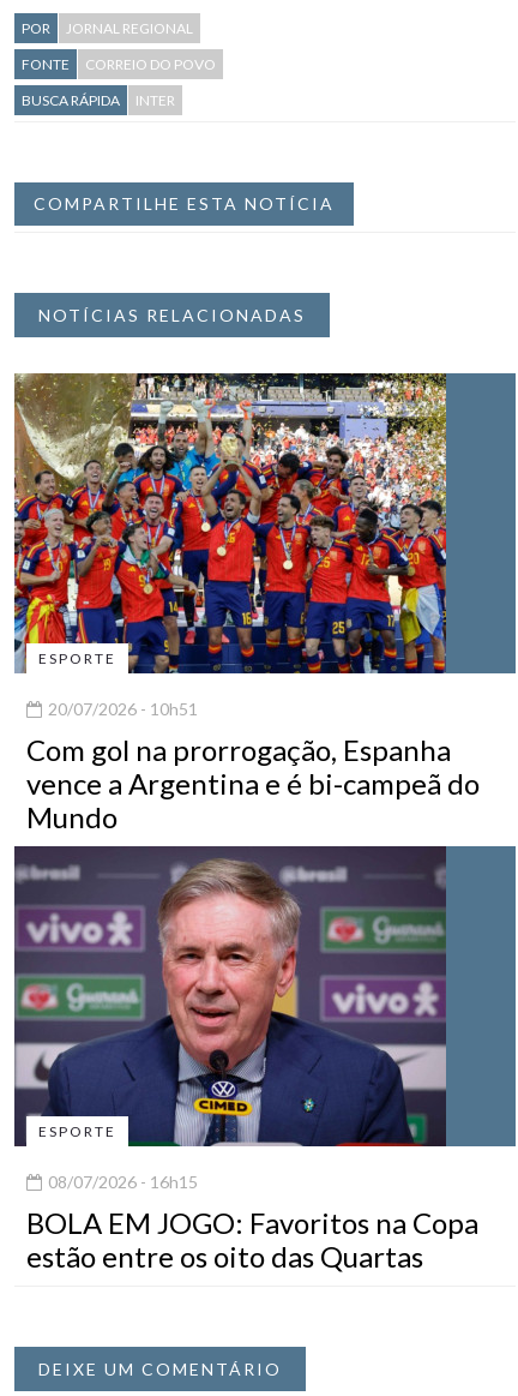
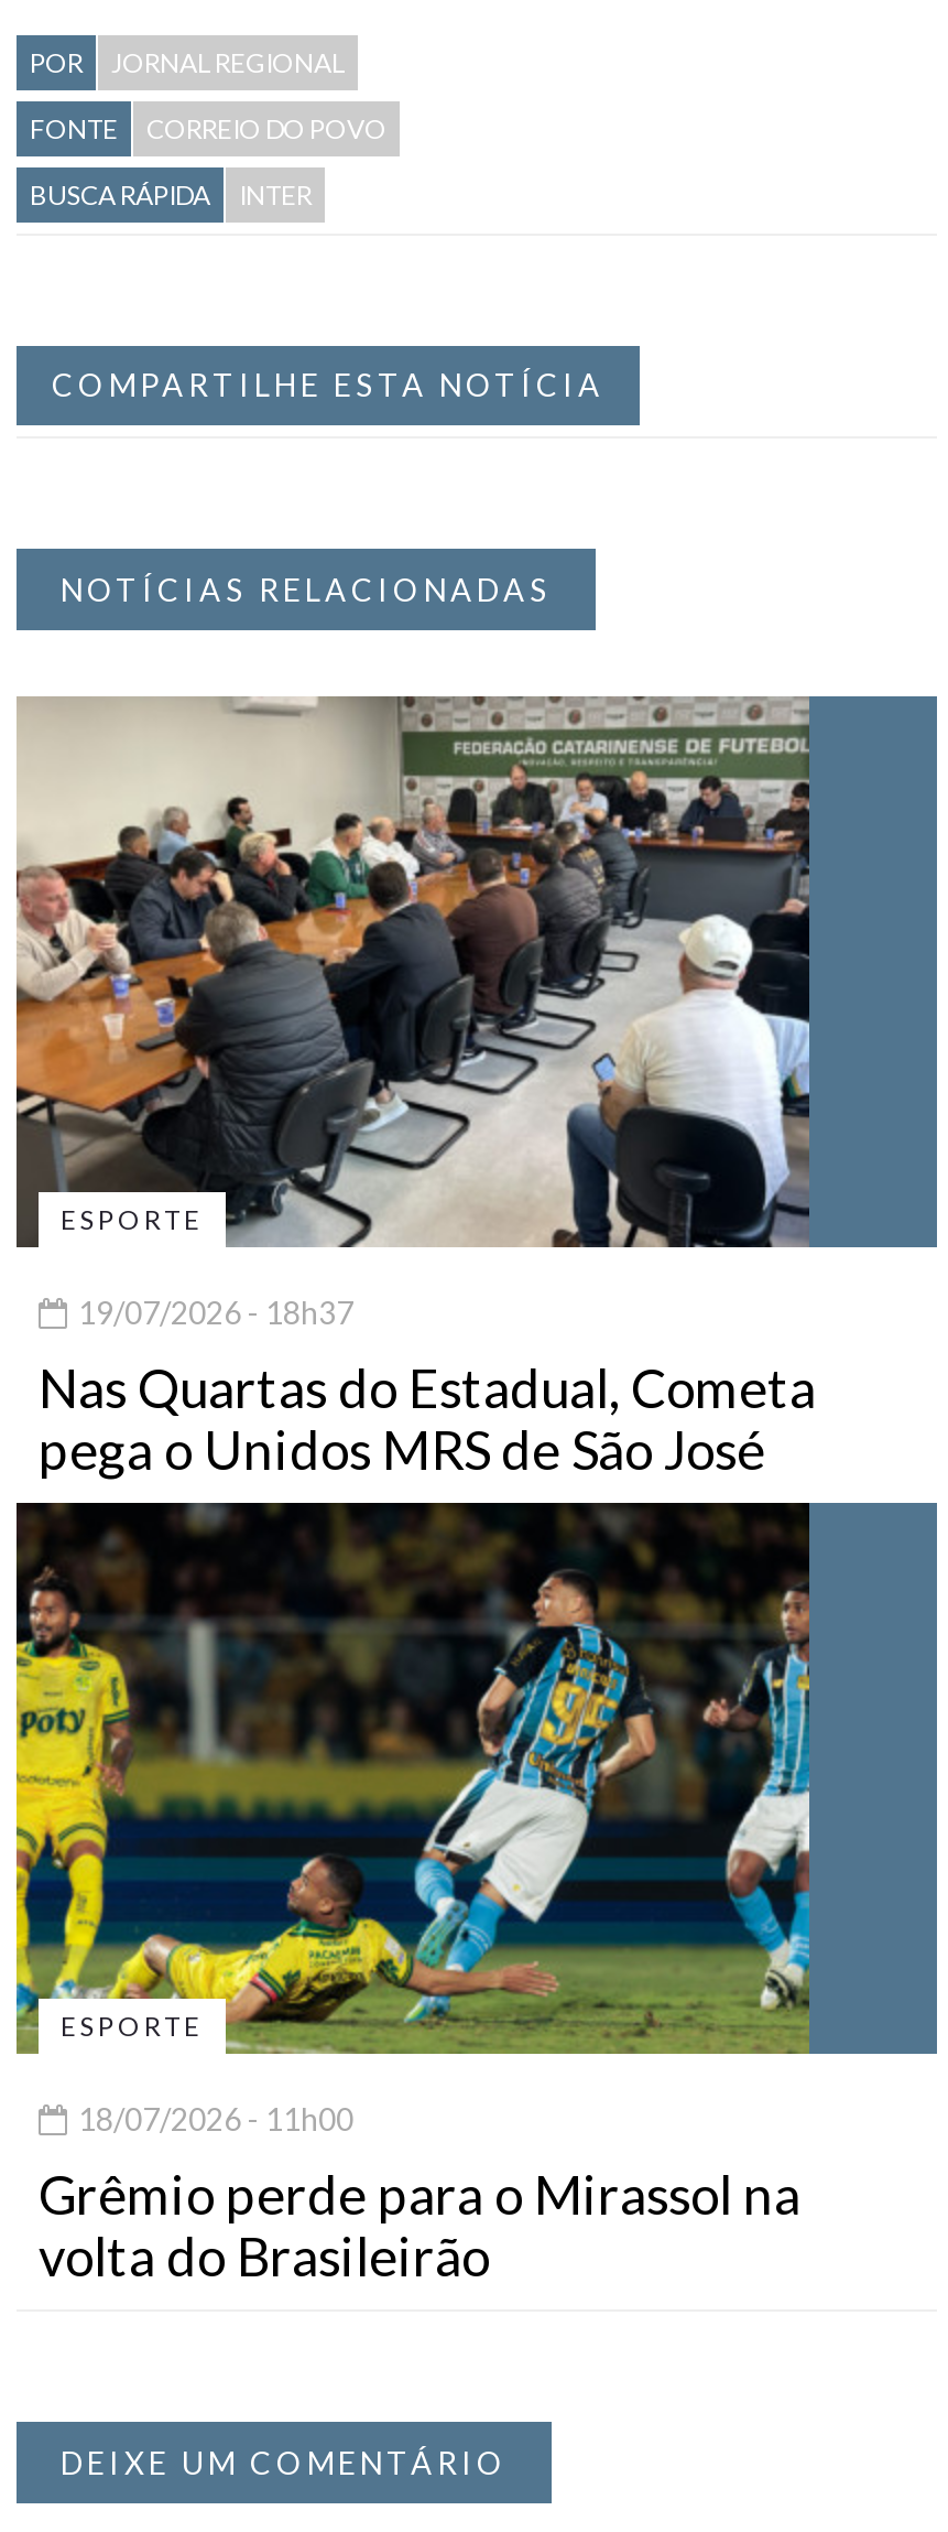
- [image]
- 20/07/2026 - 10h51
- Com gol na prorrogação, Espanha
- vence a Argentina e é bi-campeã do
- Mundo
+ [image]
+ 19/07/2026 - 18h37
+ Nas Quartas do Estadual, Cometa
+ pega o Unidos MRS de São José

- [image]
- 08/07/2026 - 16h15
- BOLA EM JOGO: Favoritos na Copa
- estão entre os oito das Quartas
+ [image]
+ 18/07/2026 - 11h00
+ Grêmio perde para o Mirassol na
+ volta do Brasileirão
